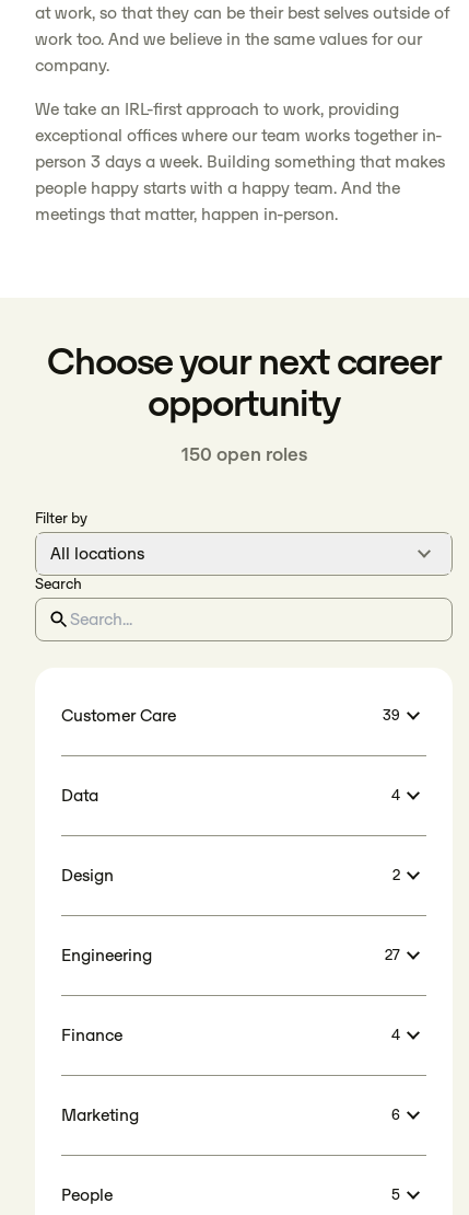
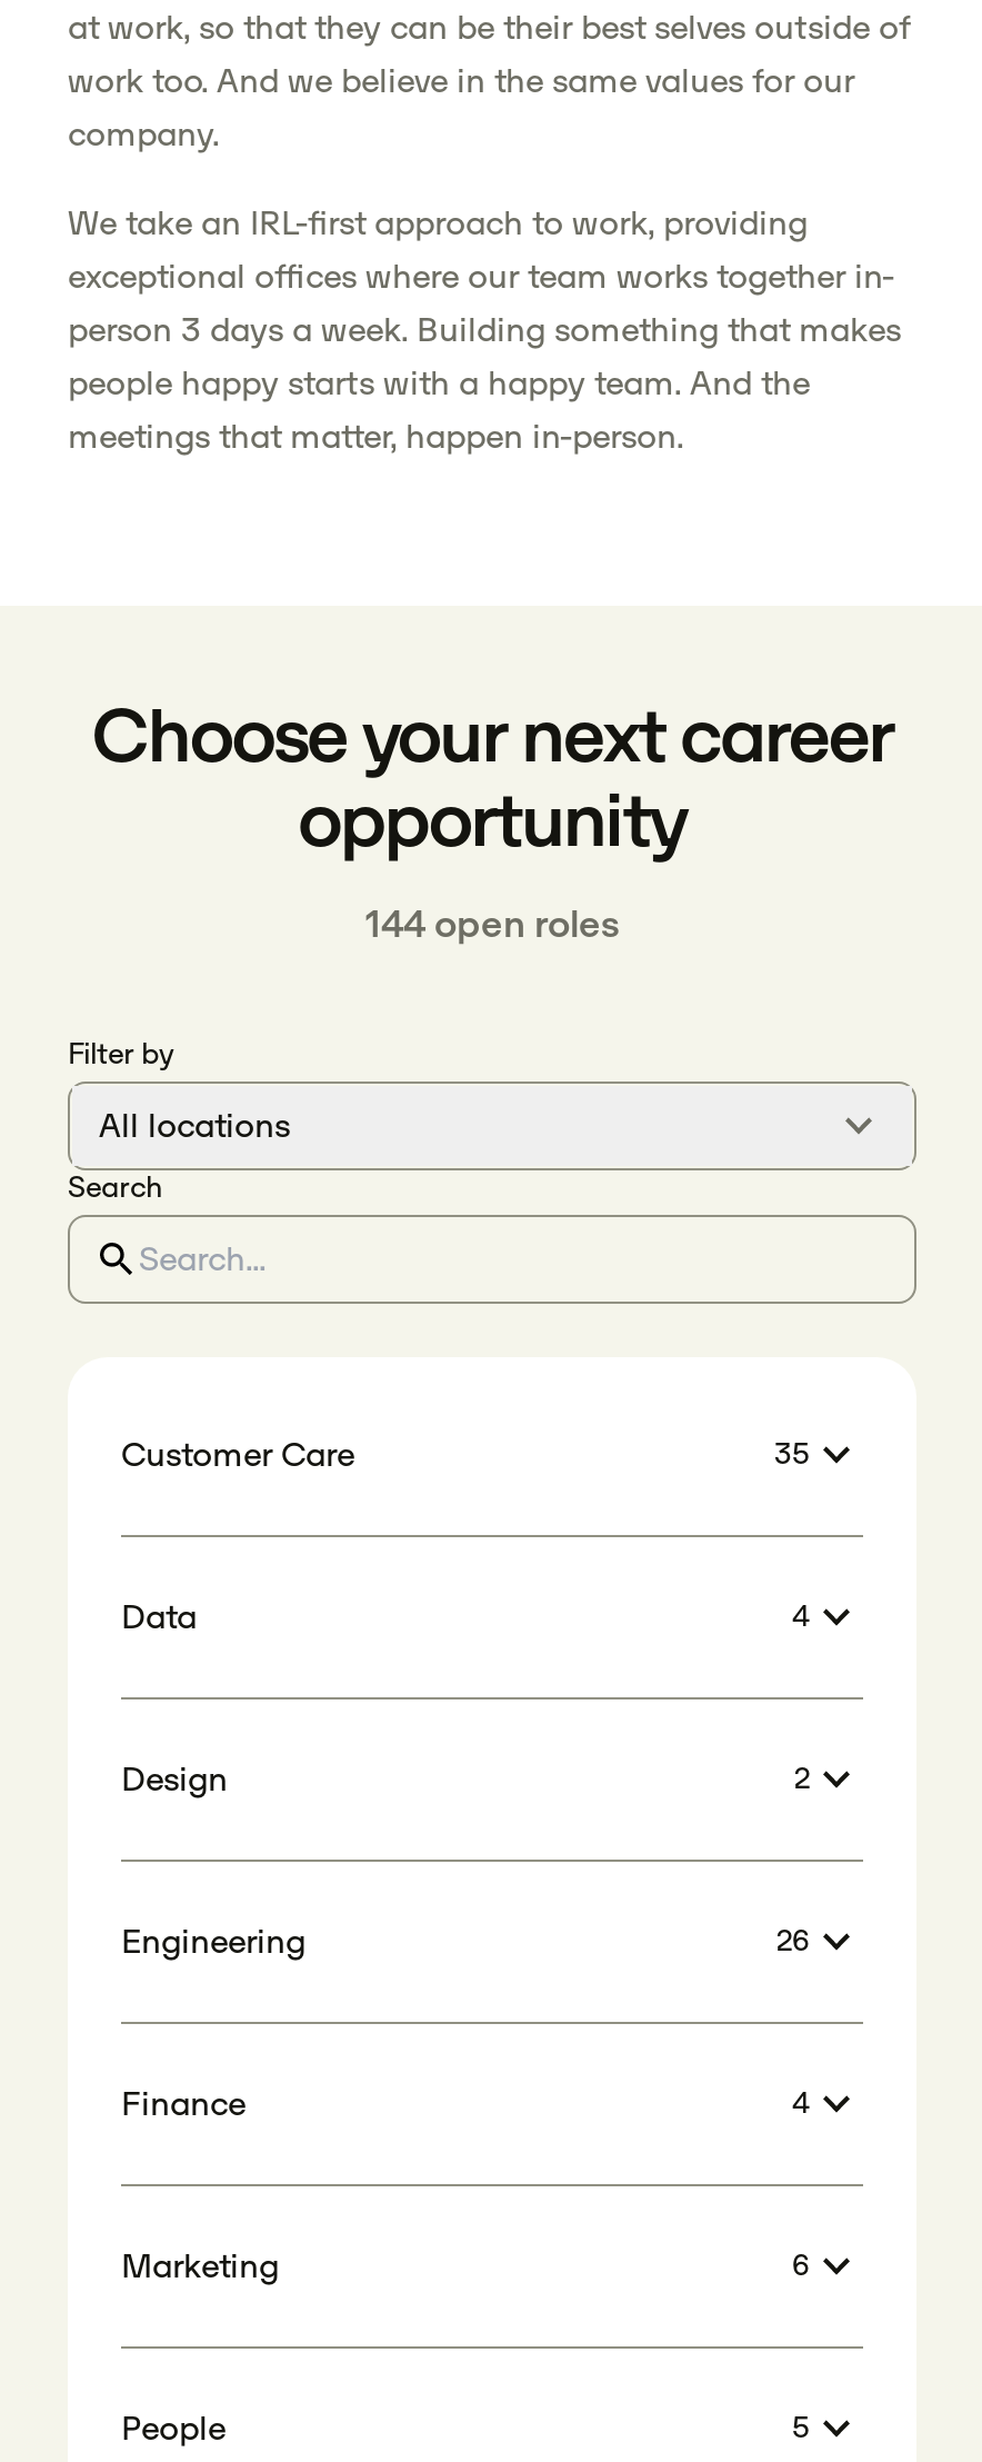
- 150 open roles
+ 144 open roles

- 39
+ 35

- 27
+ 26
